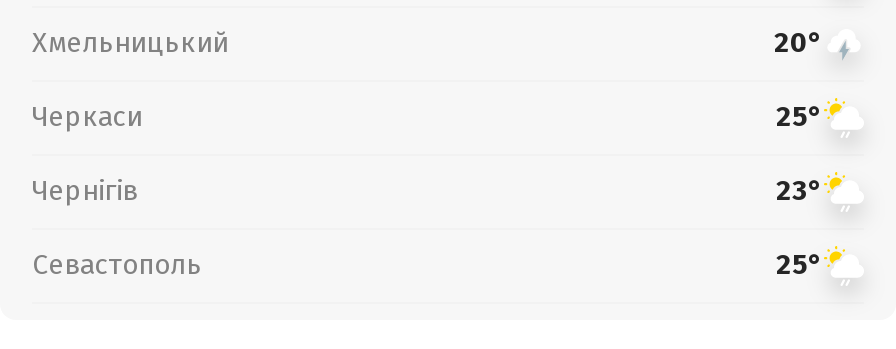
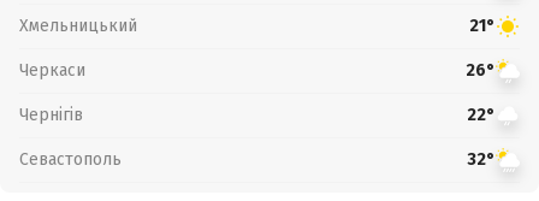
- 20°
+ 21°

- 25°
+ 26°

- 23°
+ 22°

- 25°
+ 32°
